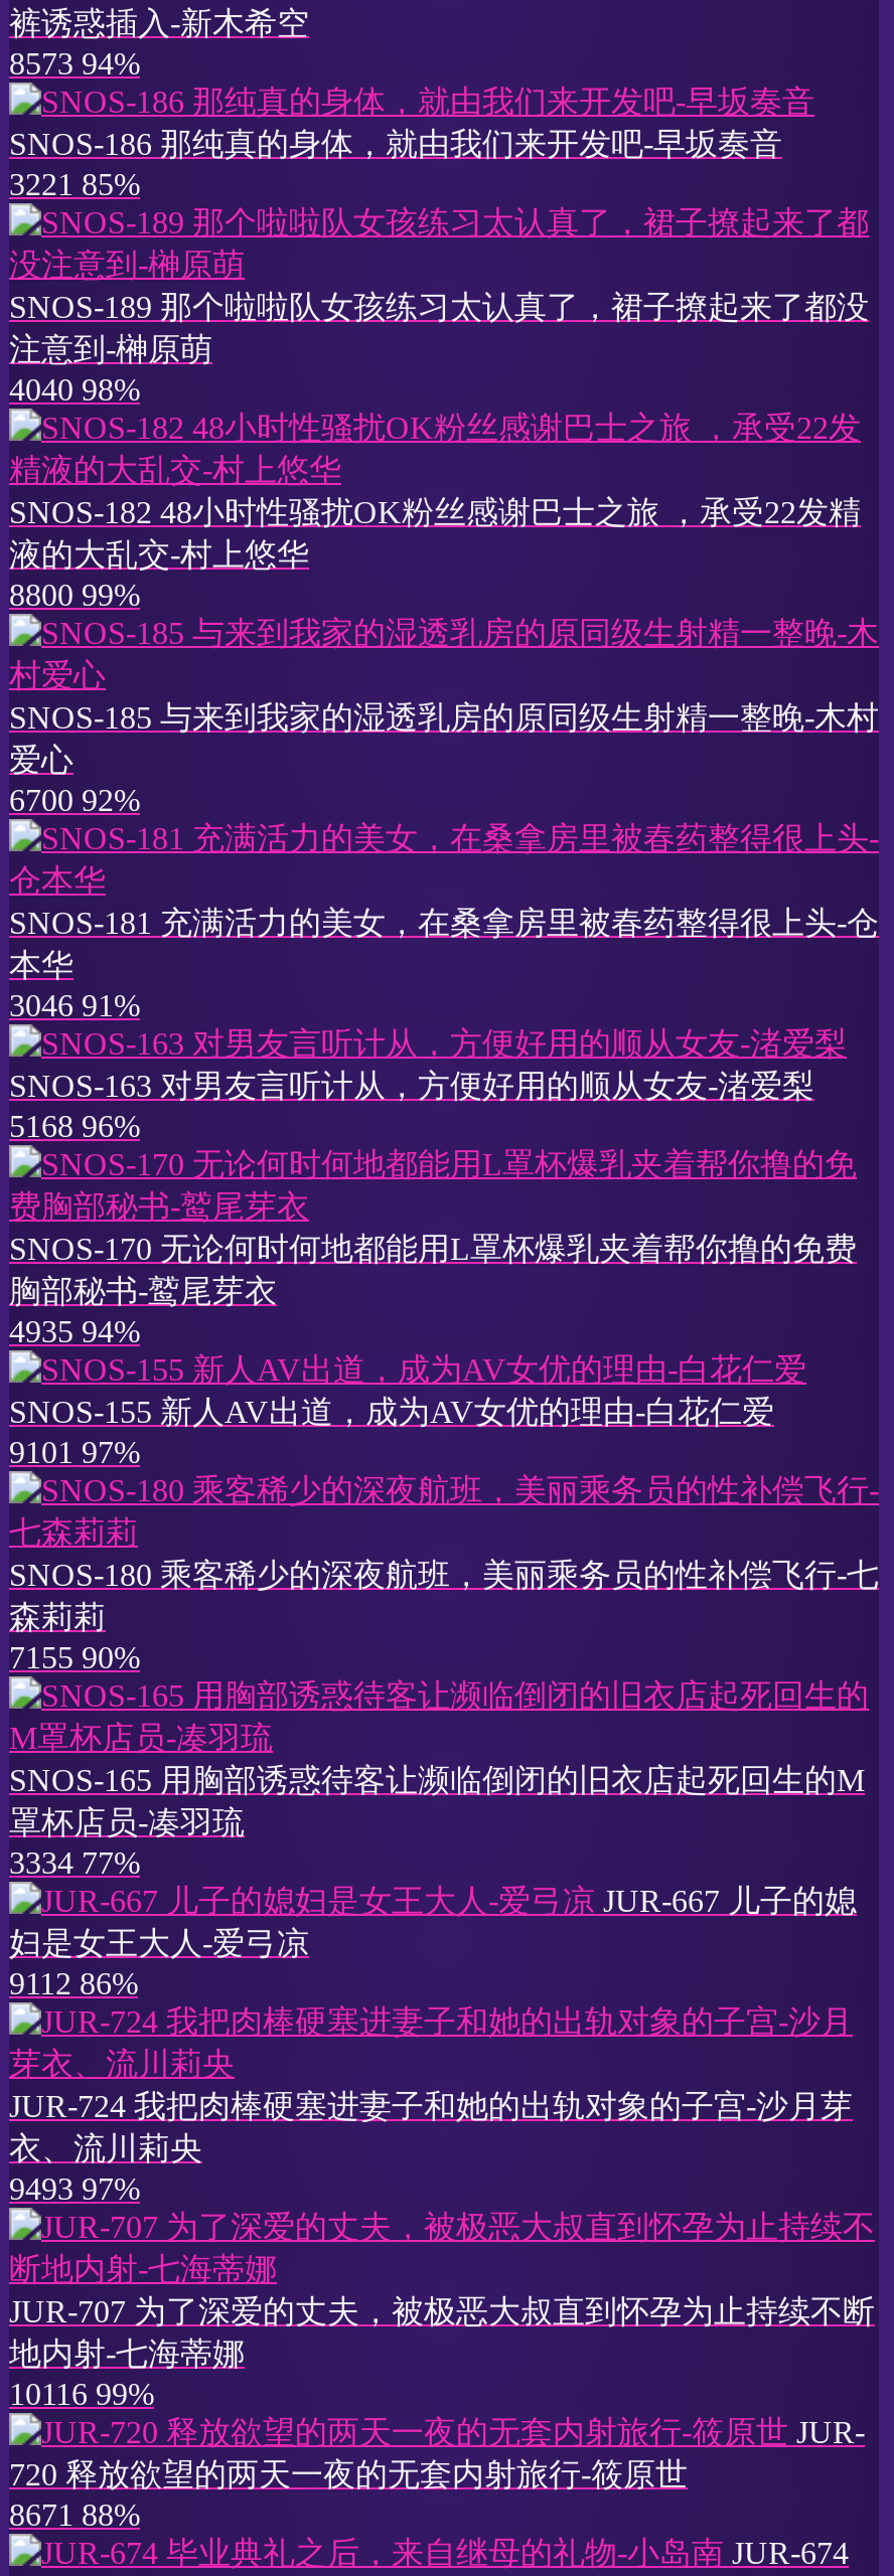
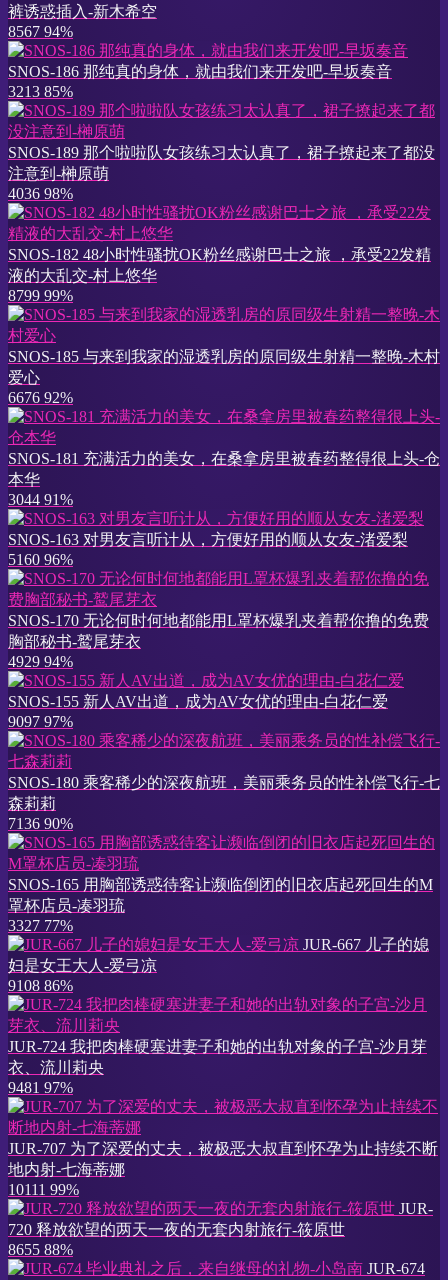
- 8573 94%
+ 8567 94%

- 3221 85%
+ 3213 85%

- 4040 98%
+ 4036 98%

- 8800 99%
+ 8799 99%

- 6700 92%
+ 6676 92%

- 3046 91%
+ 3044 91%

- 5168 96%
+ 5160 96%

- 4935 94%
+ 4929 94%

- 9101 97%
+ 9097 97%

- 7155 90%
+ 7136 90%

- 3334 77%
+ 3327 77%

- 9112 86%
+ 9108 86%

- 9493 97%
+ 9481 97%

- 10116 99%
+ 10111 99%

- 8671 88%
+ 8655 88%
